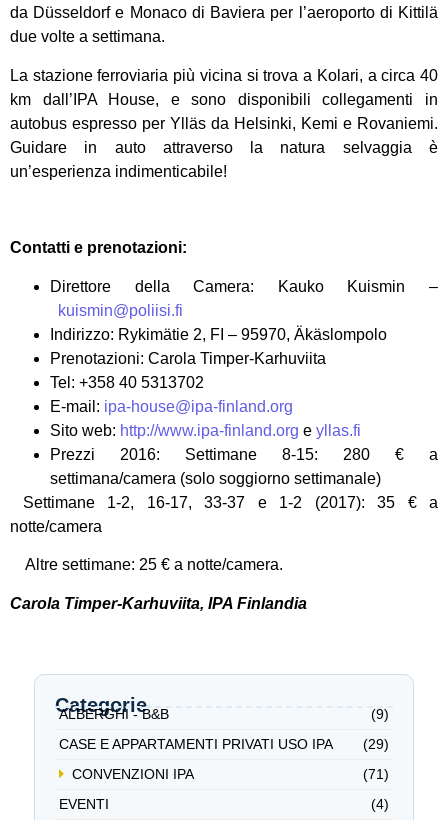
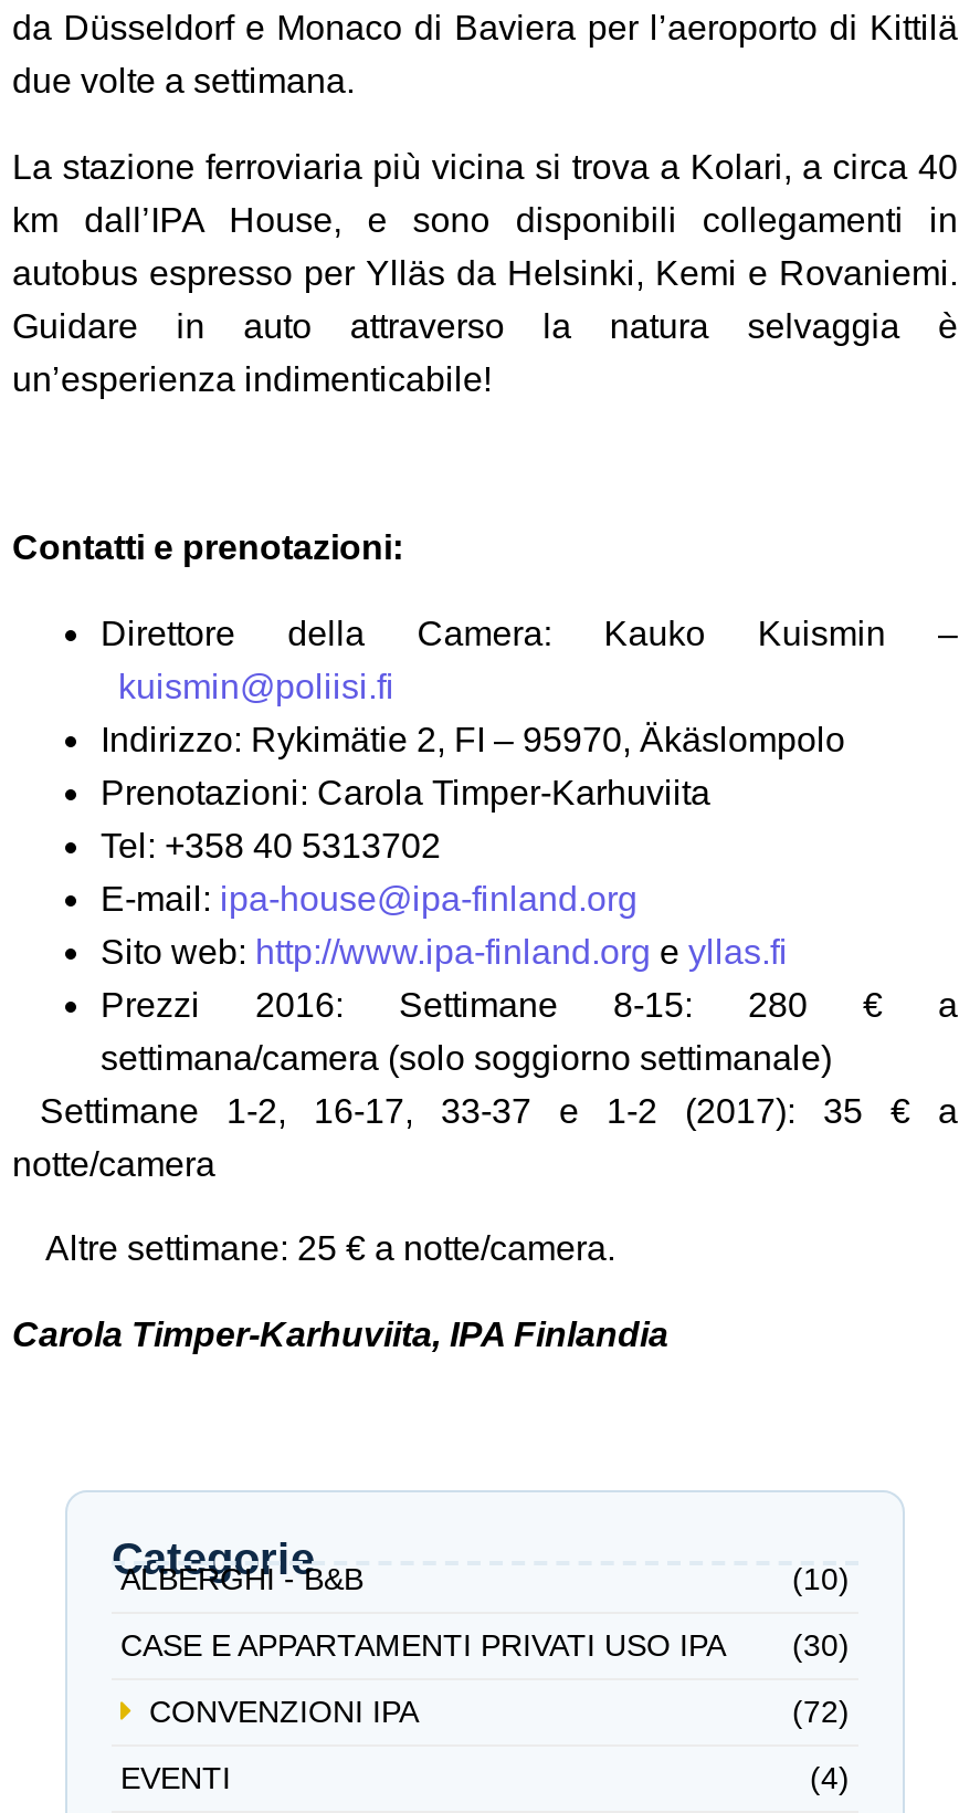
- (9)
+ (10)

- CASE E APPARTAMENTI PRIVATI USO IPA (29)
+ CASE E APPARTAMENTI PRIVATI USO IPA (30)

- (71)
+ (72)
